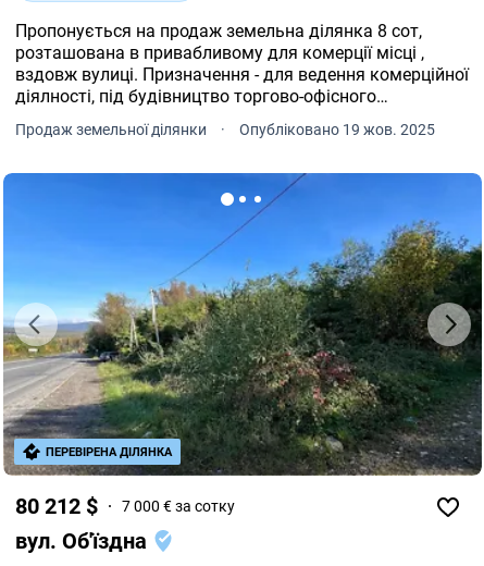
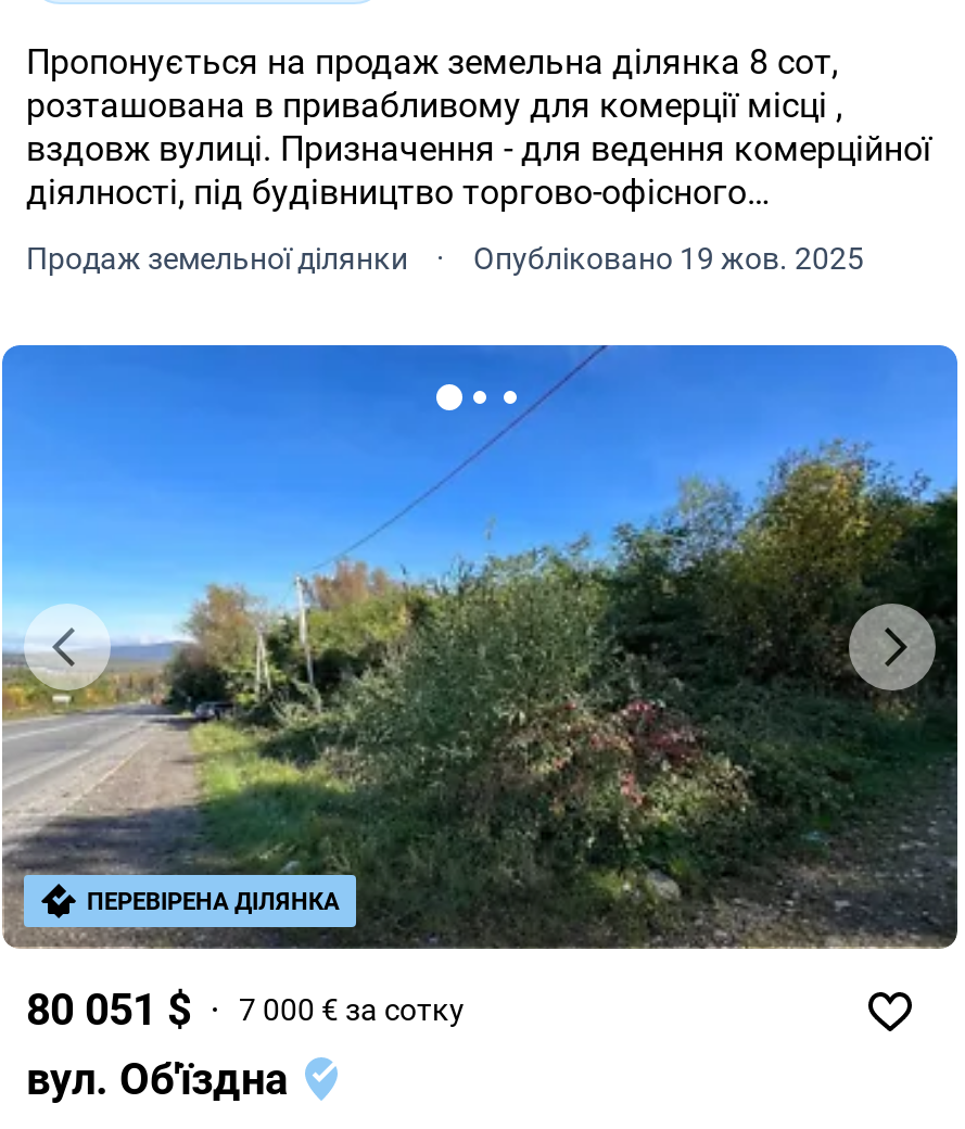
- 80 212 $ 7 000 € за сотку
+ 80 051 $ 7 000 € за сотку
